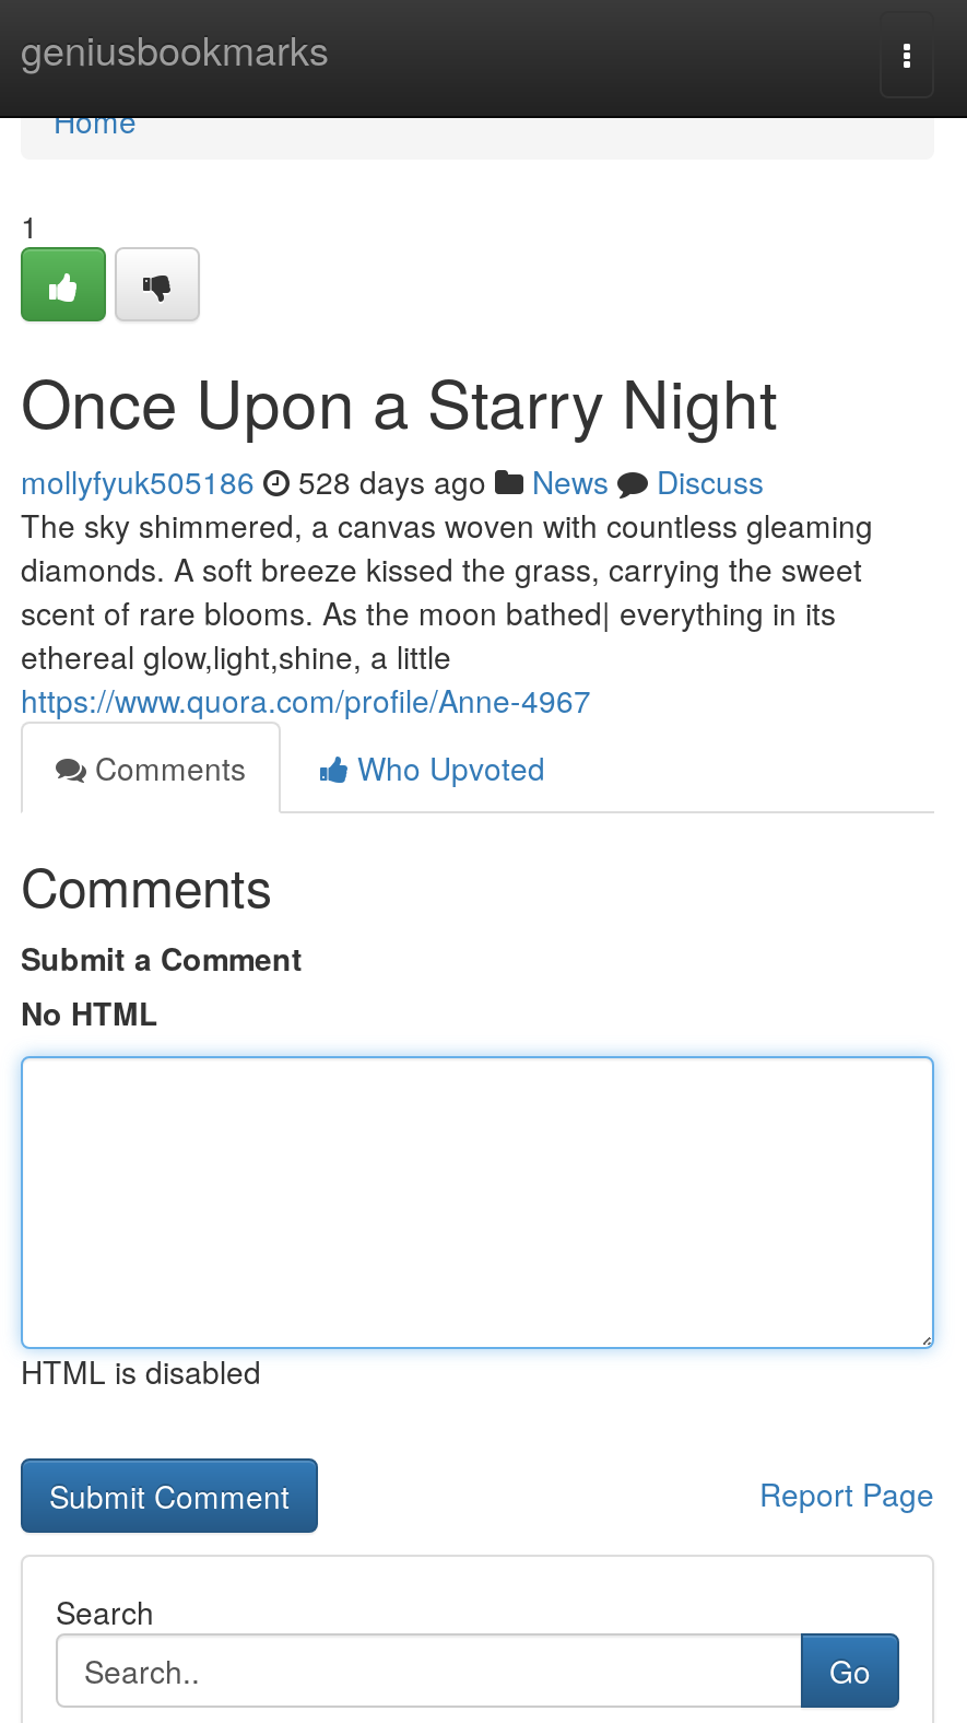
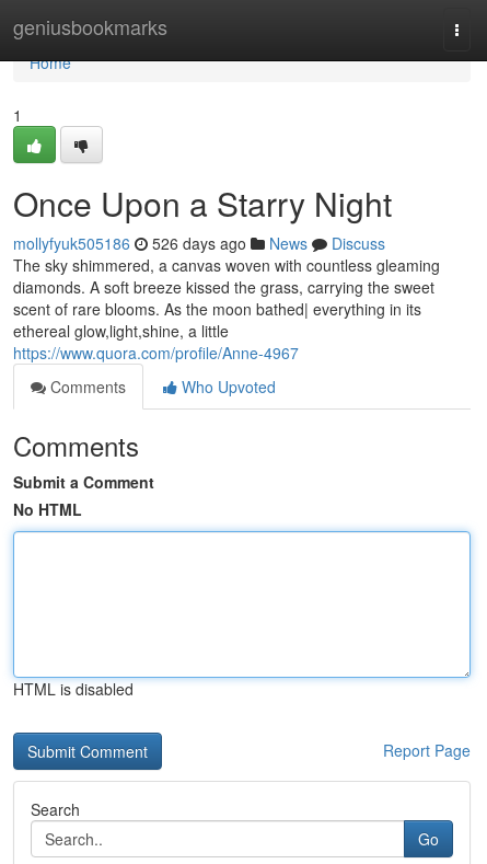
- mollyfyuk505186 528 days ago News Discuss
+ mollyfyuk505186 526 days ago News Discuss
